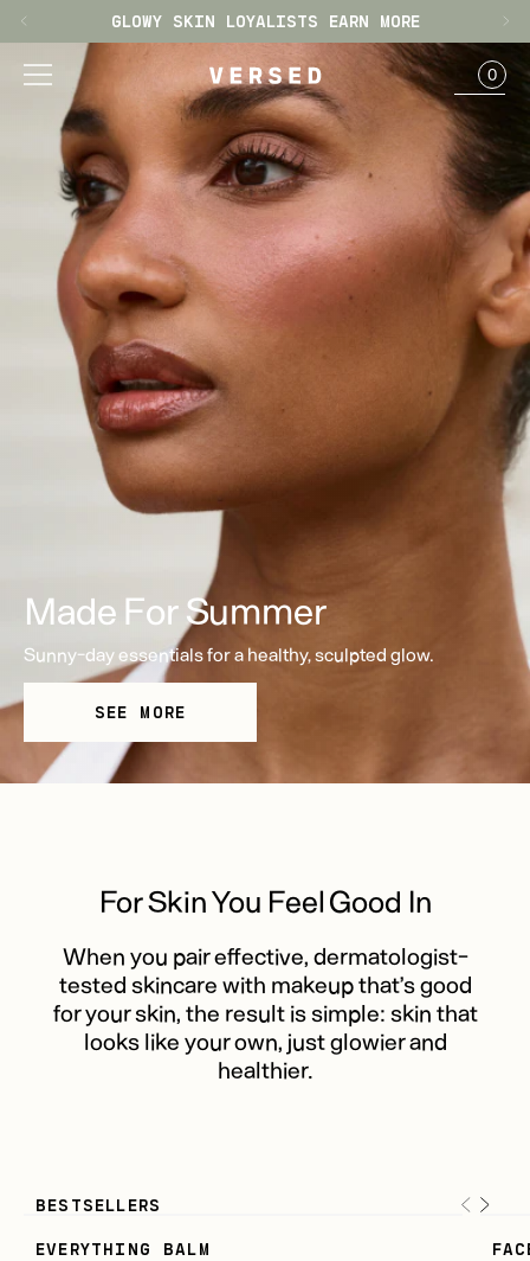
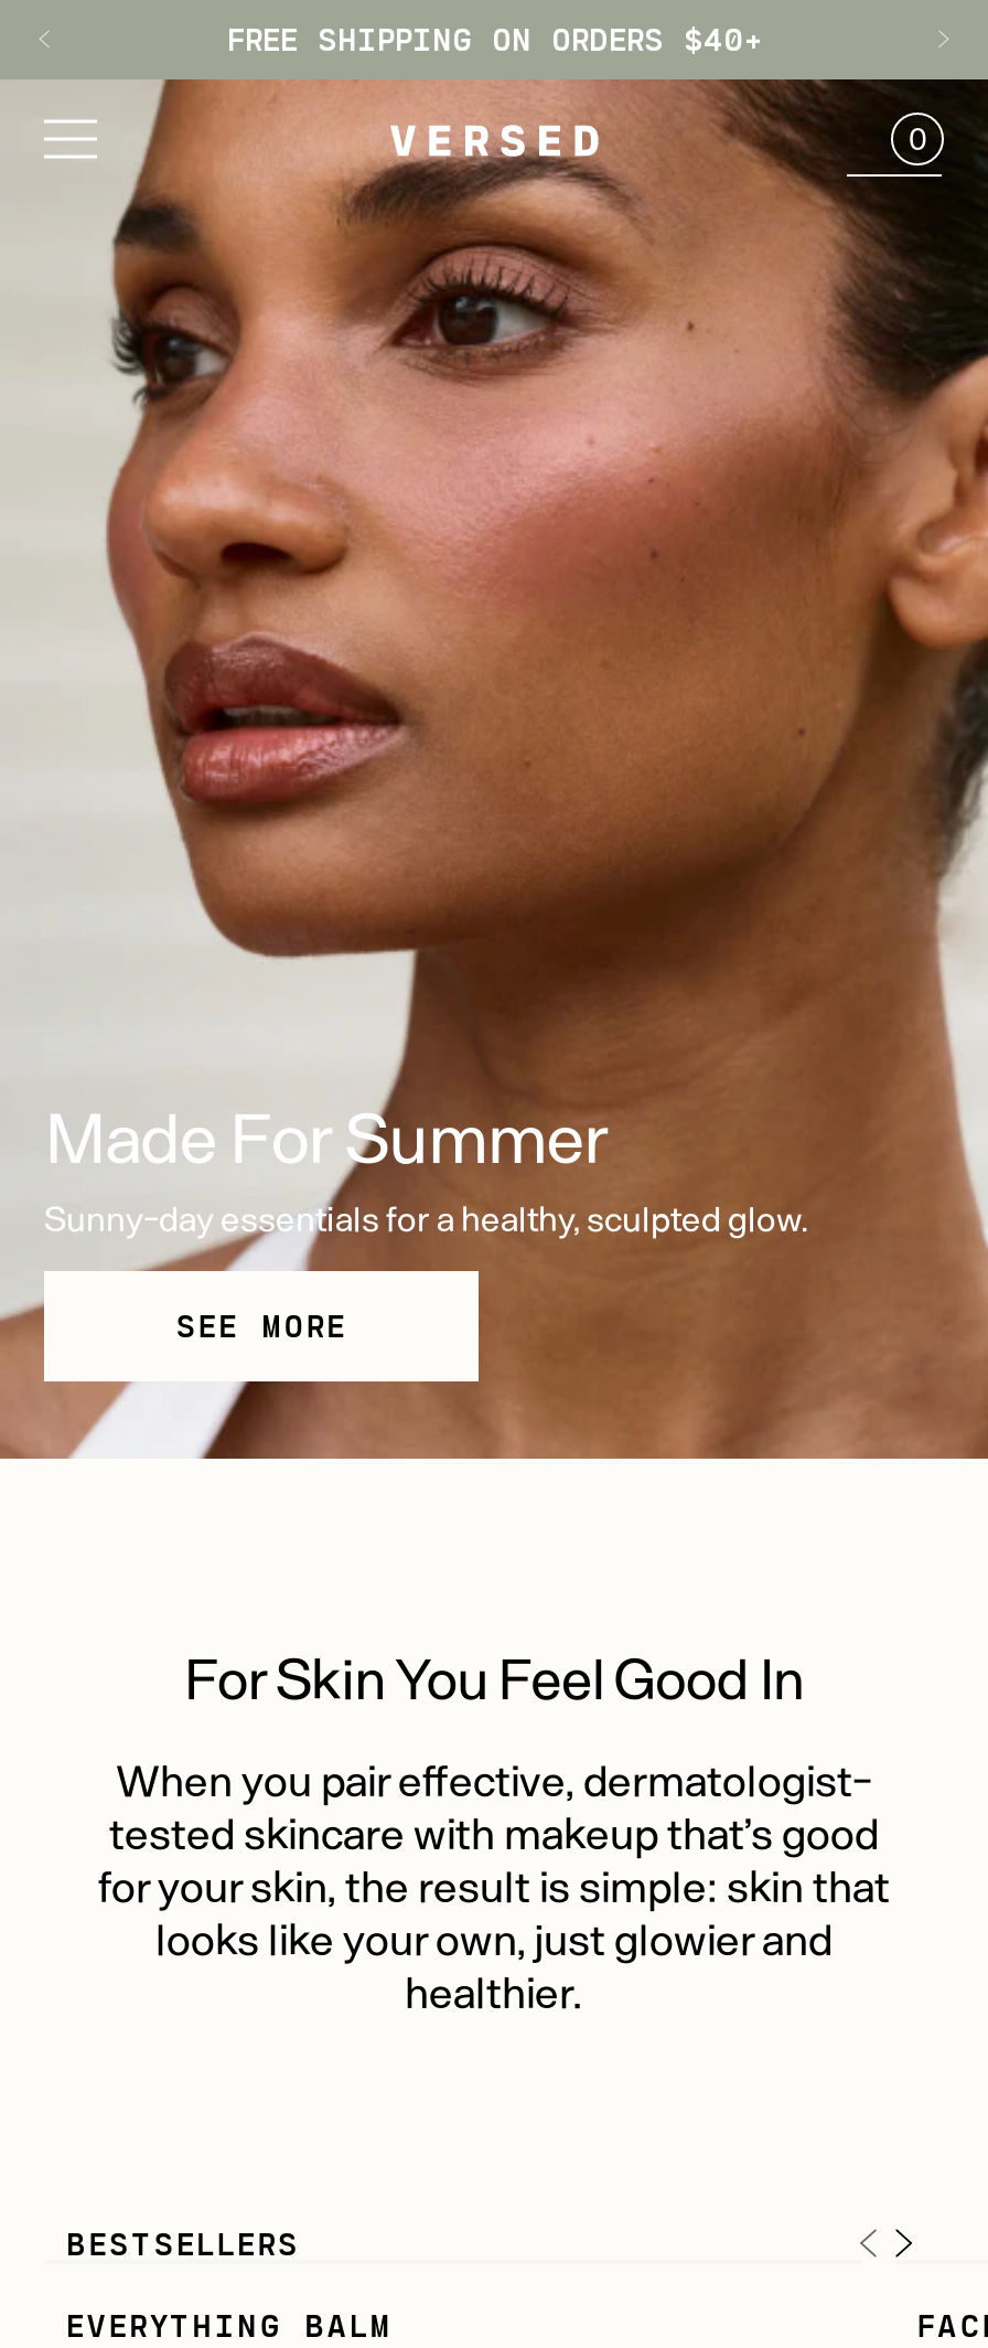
- GLOWY SKIN LOYALISTS EARN MORE
+ FREE SHIPPING ON ORDERS $40+
